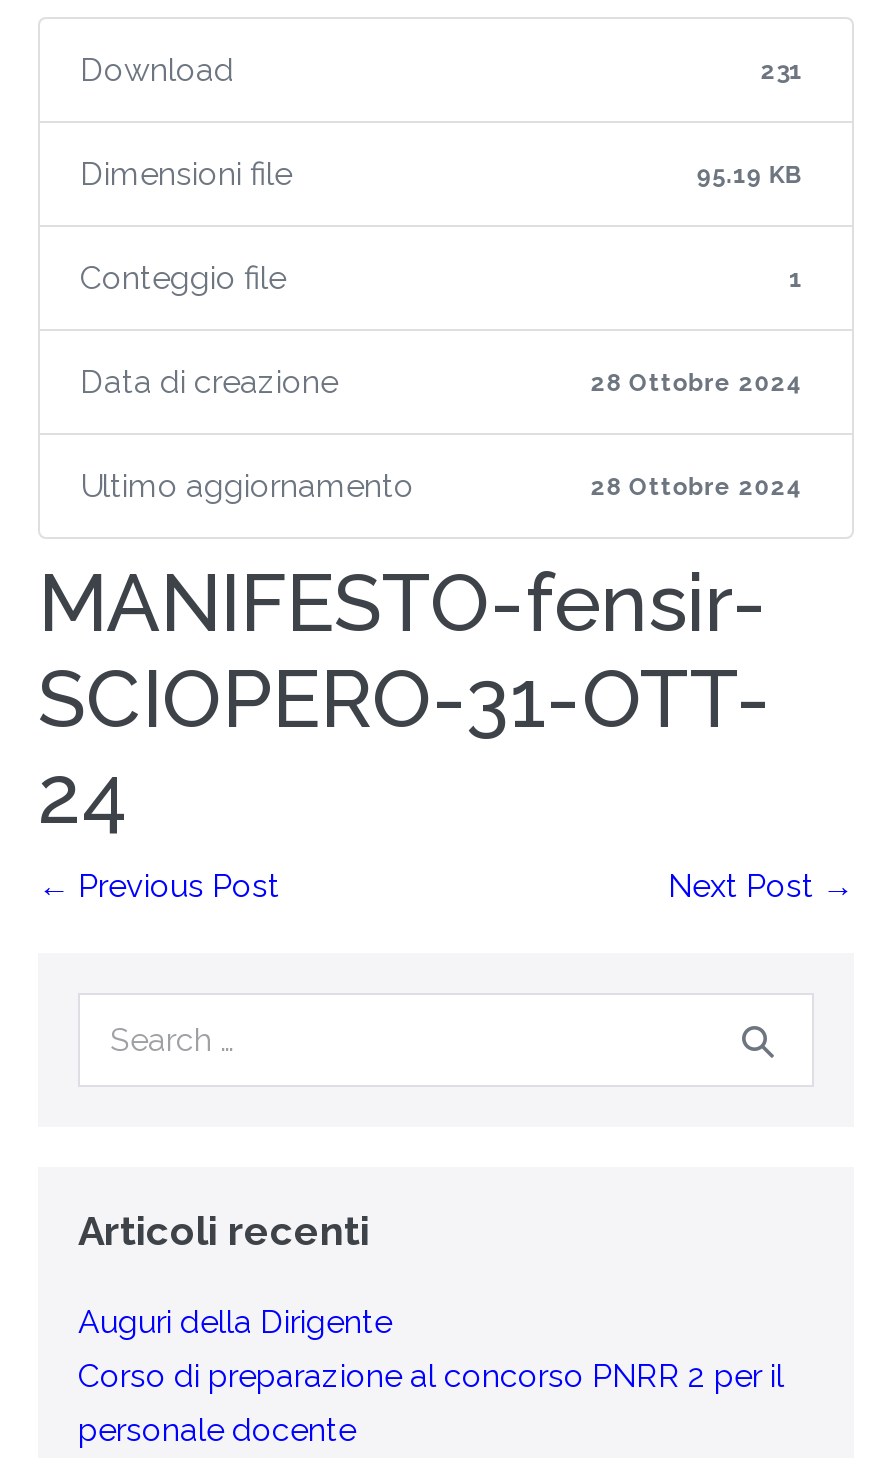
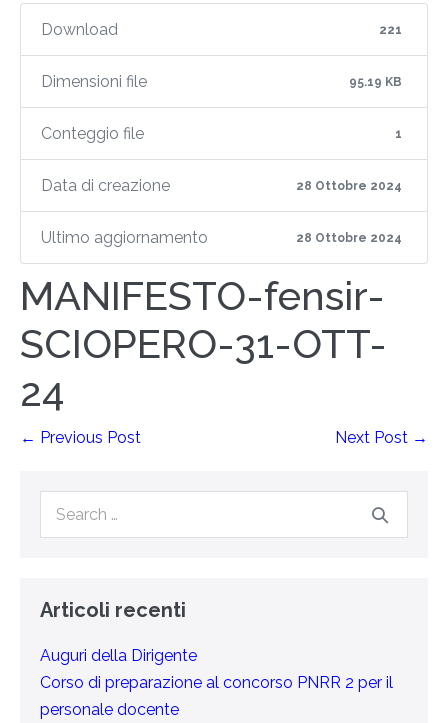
- 231
+ 221
